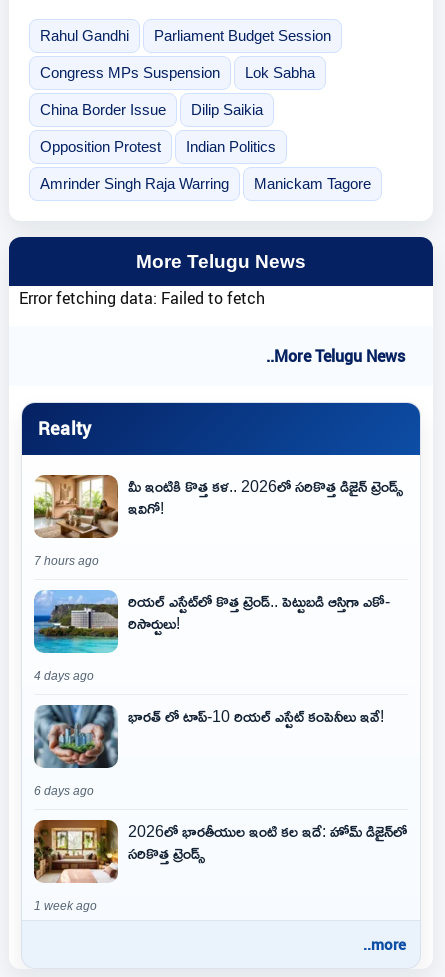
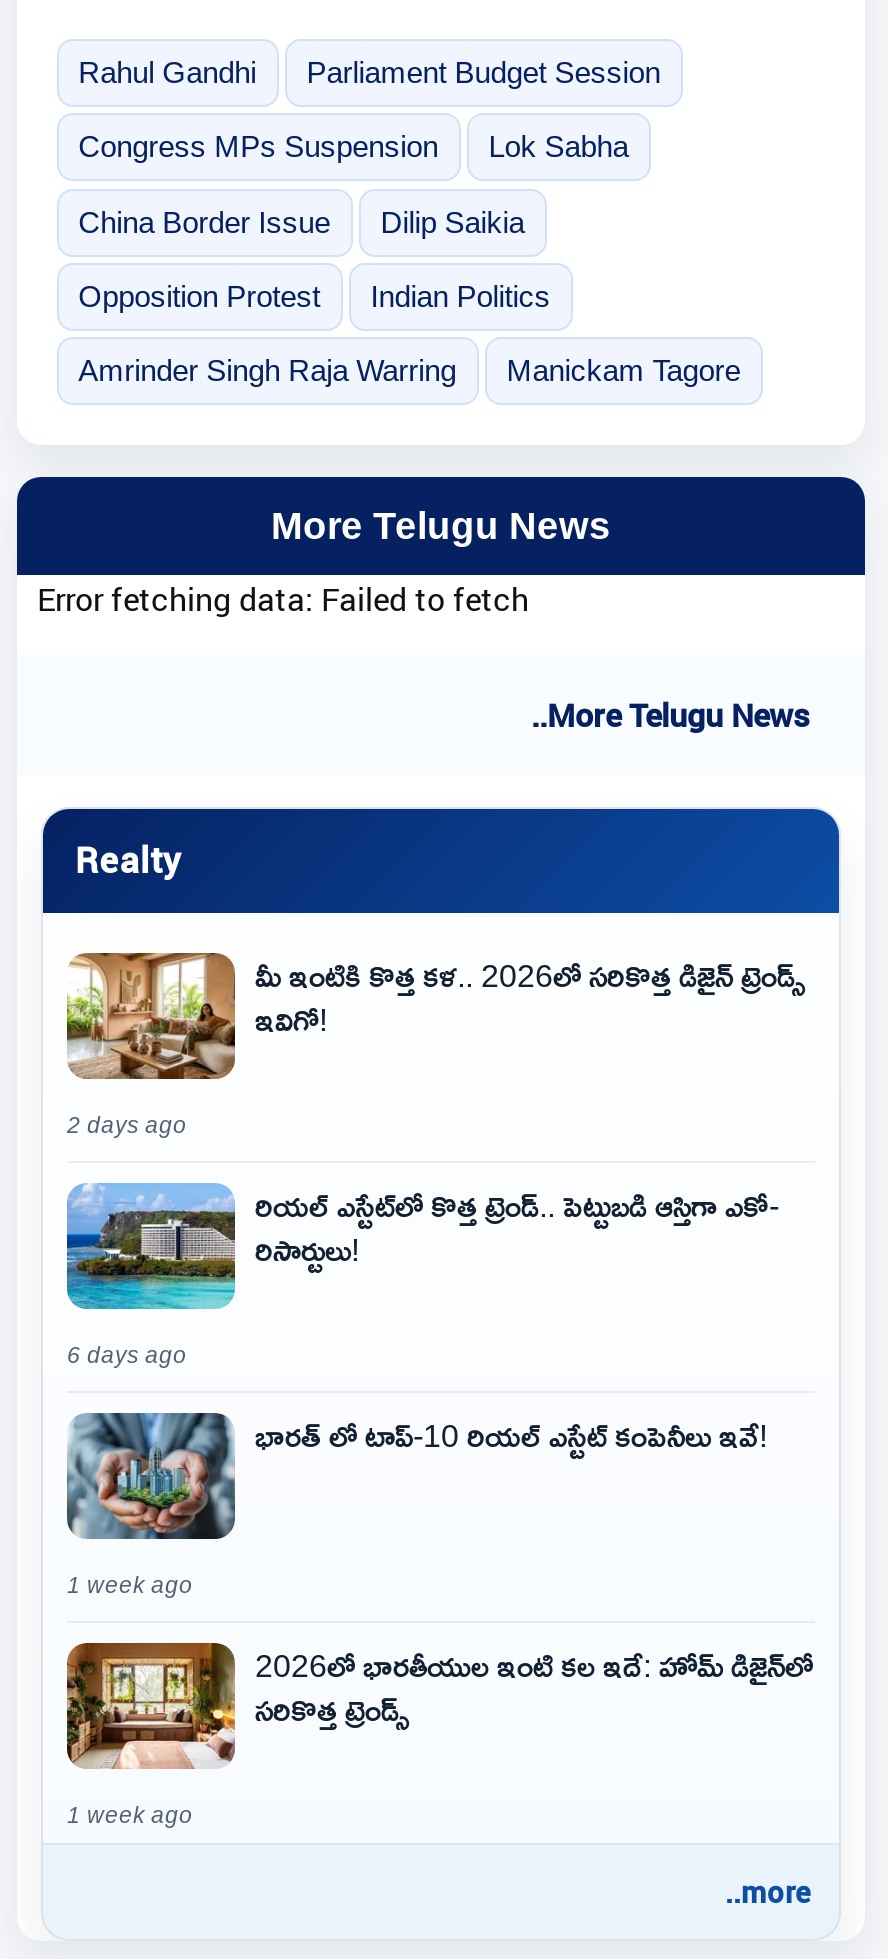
- 7 hours ago
+ 2 days ago

- 4 days ago
+ 6 days ago

- 6 days ago
+ 1 week ago
